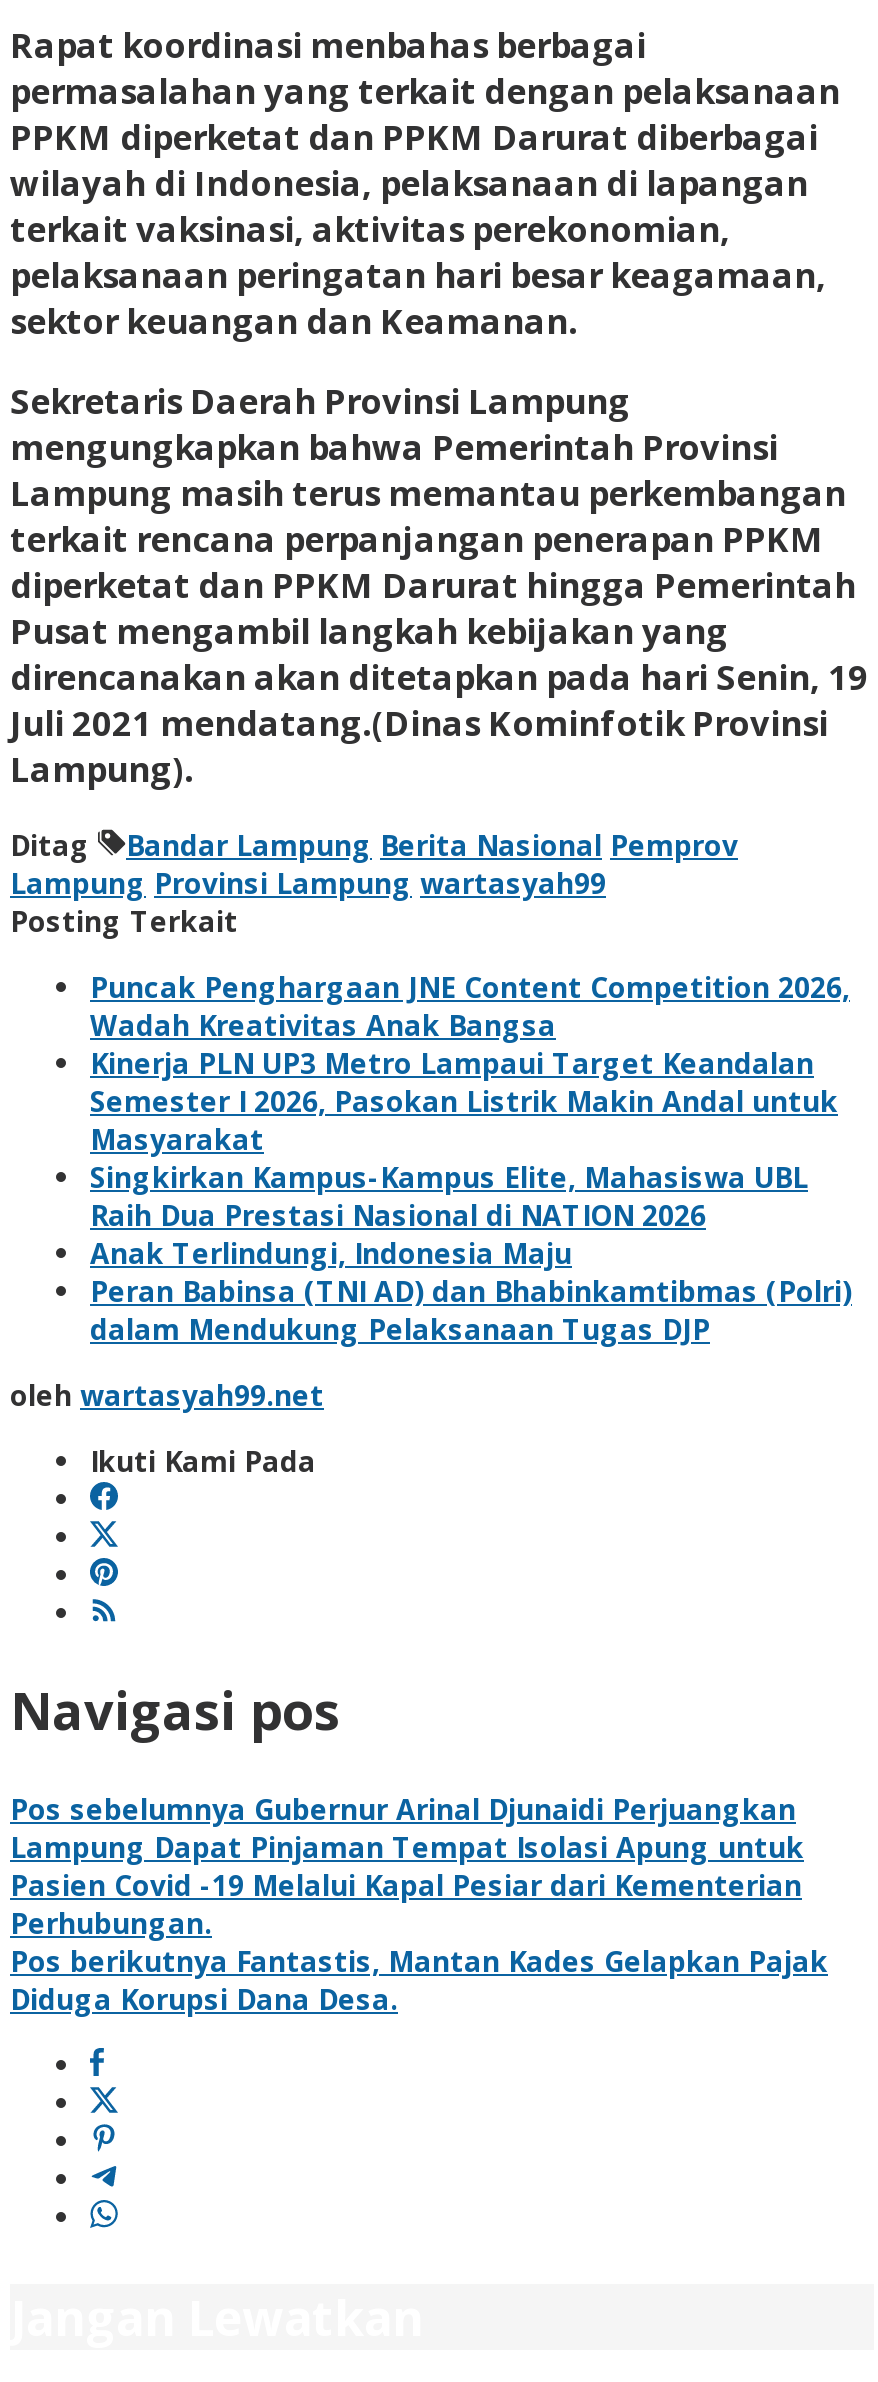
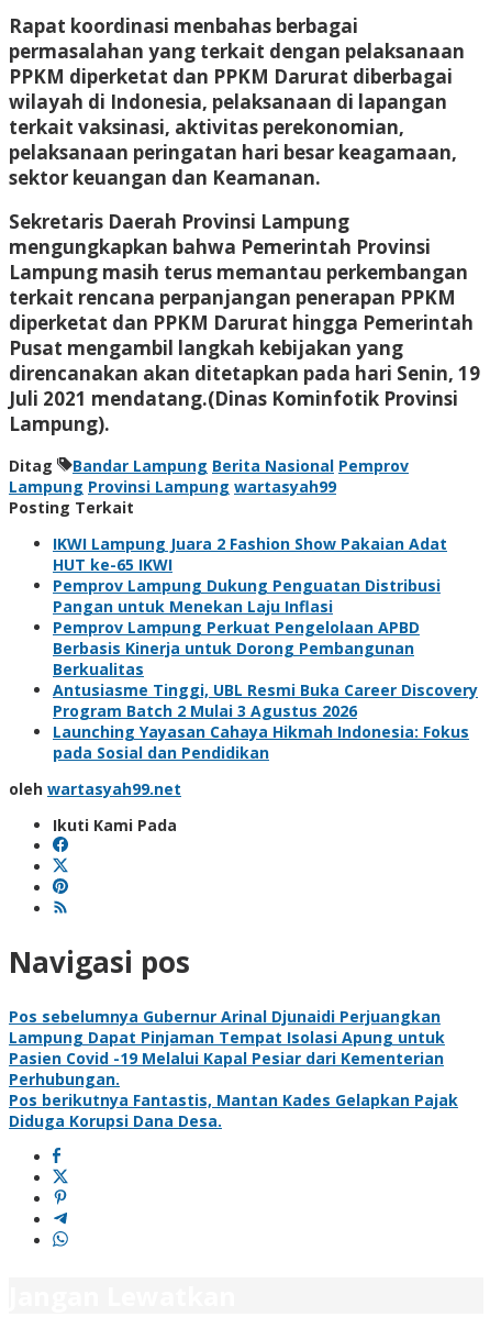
- Puncak Penghargaan JNE Content Competition 2026,
- Wadah Kreativitas Anak Bangsa
- Kinerja PLN UP3 Metro Lampaui Target Keandalan
- Semester I 2026, Pasokan Listrik Makin Andal untuk
- Masyarakat
- Singkirkan Kampus-Kampus Elite, Mahasiswa UBL
- Raih Dua Prestasi Nasional di NATION 2026
- Anak Terlindungi, Indonesia Maju
- Peran Babinsa (TNI AD) dan Bhabinkamtibmas (Polri)
- dalam Mendukung Pelaksanaan Tugas DJP
+ IKWI Lampung Juara 2 Fashion Show Pakaian Adat
+ HUT ke-65 IKWI
+ Pemprov Lampung Dukung Penguatan Distribusi
+ Pangan untuk Menekan Laju Inflasi
+ Pemprov Lampung Perkuat Pengelolaan APBD
+ Berbasis Kinerja untuk Dorong Pembangunan
+ Berkualitas
+ Antusiasme Tinggi, UBL Resmi Buka Career Discovery
+ Program Batch 2 Mulai 3 Agustus 2026
+ Launching Yayasan Cahaya Hikmah Indonesia: Fokus
+ pada Sosial dan Pendidikan
